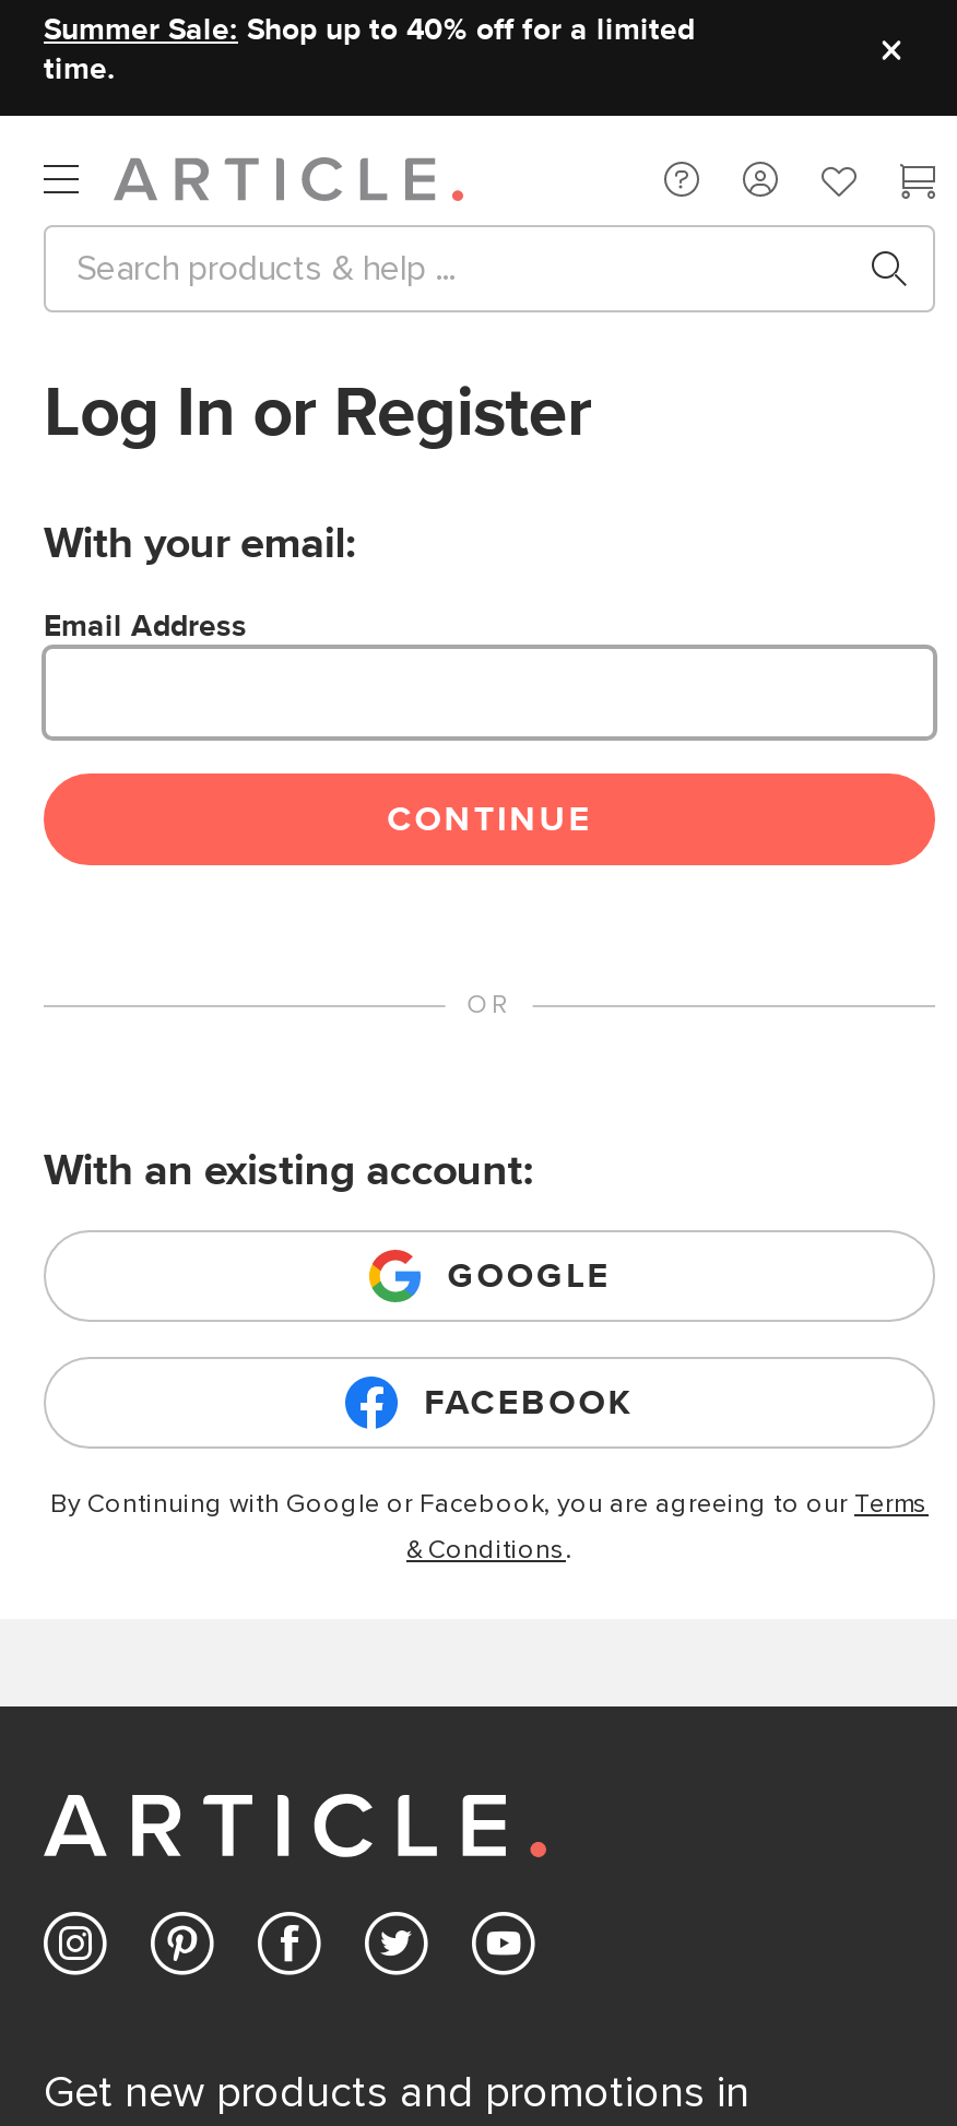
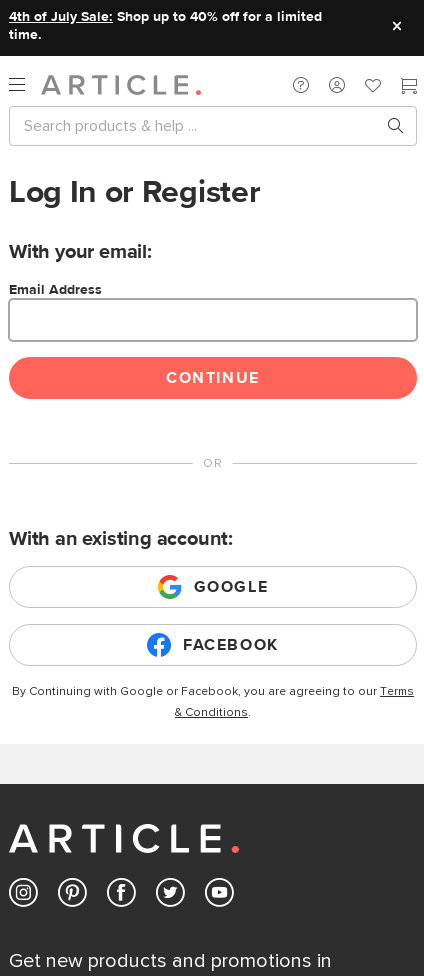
- Summer Sale: Shop up to 40% off for a limited
+ 4th of July Sale: Shop up to 40% off for a limited
